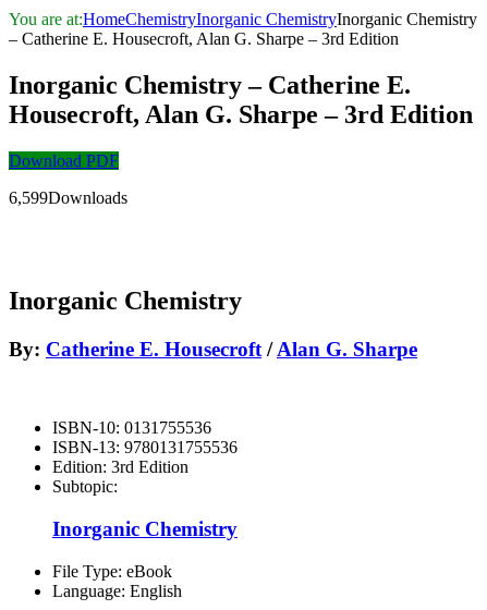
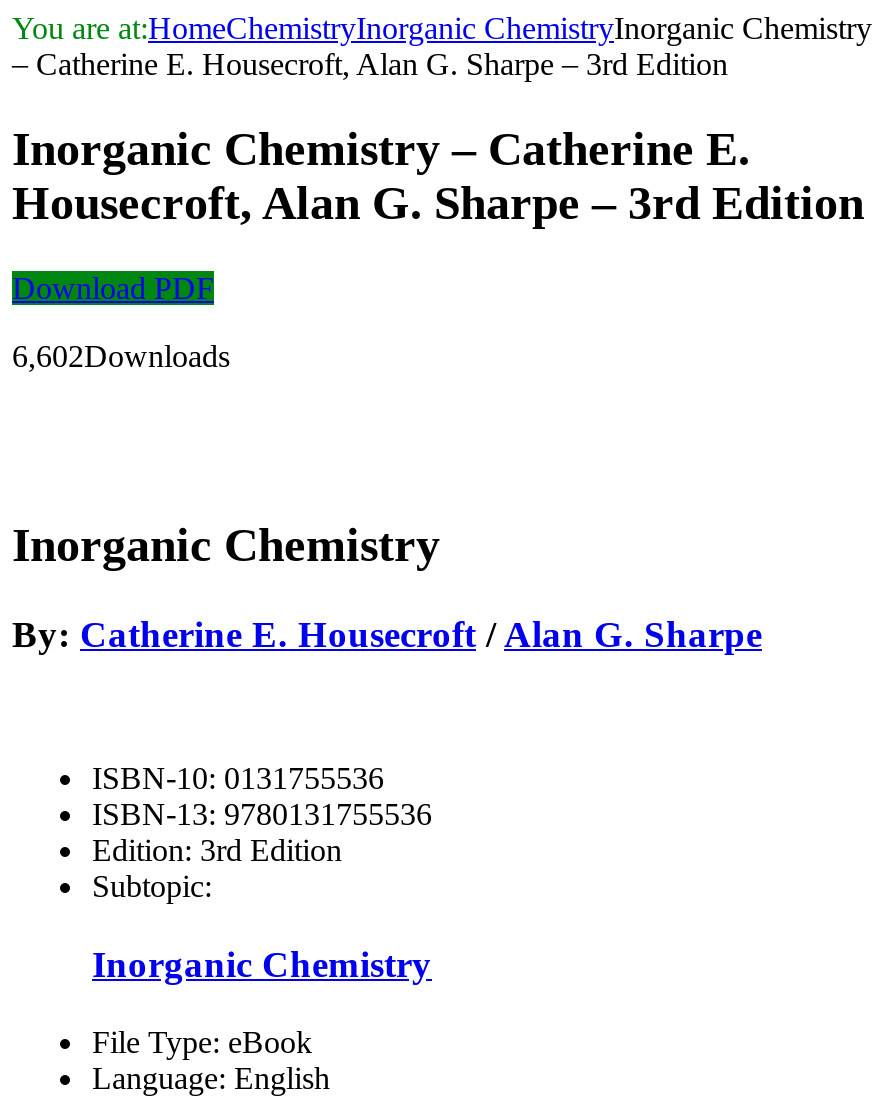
- 6,599Downloads
+ 6,602Downloads
